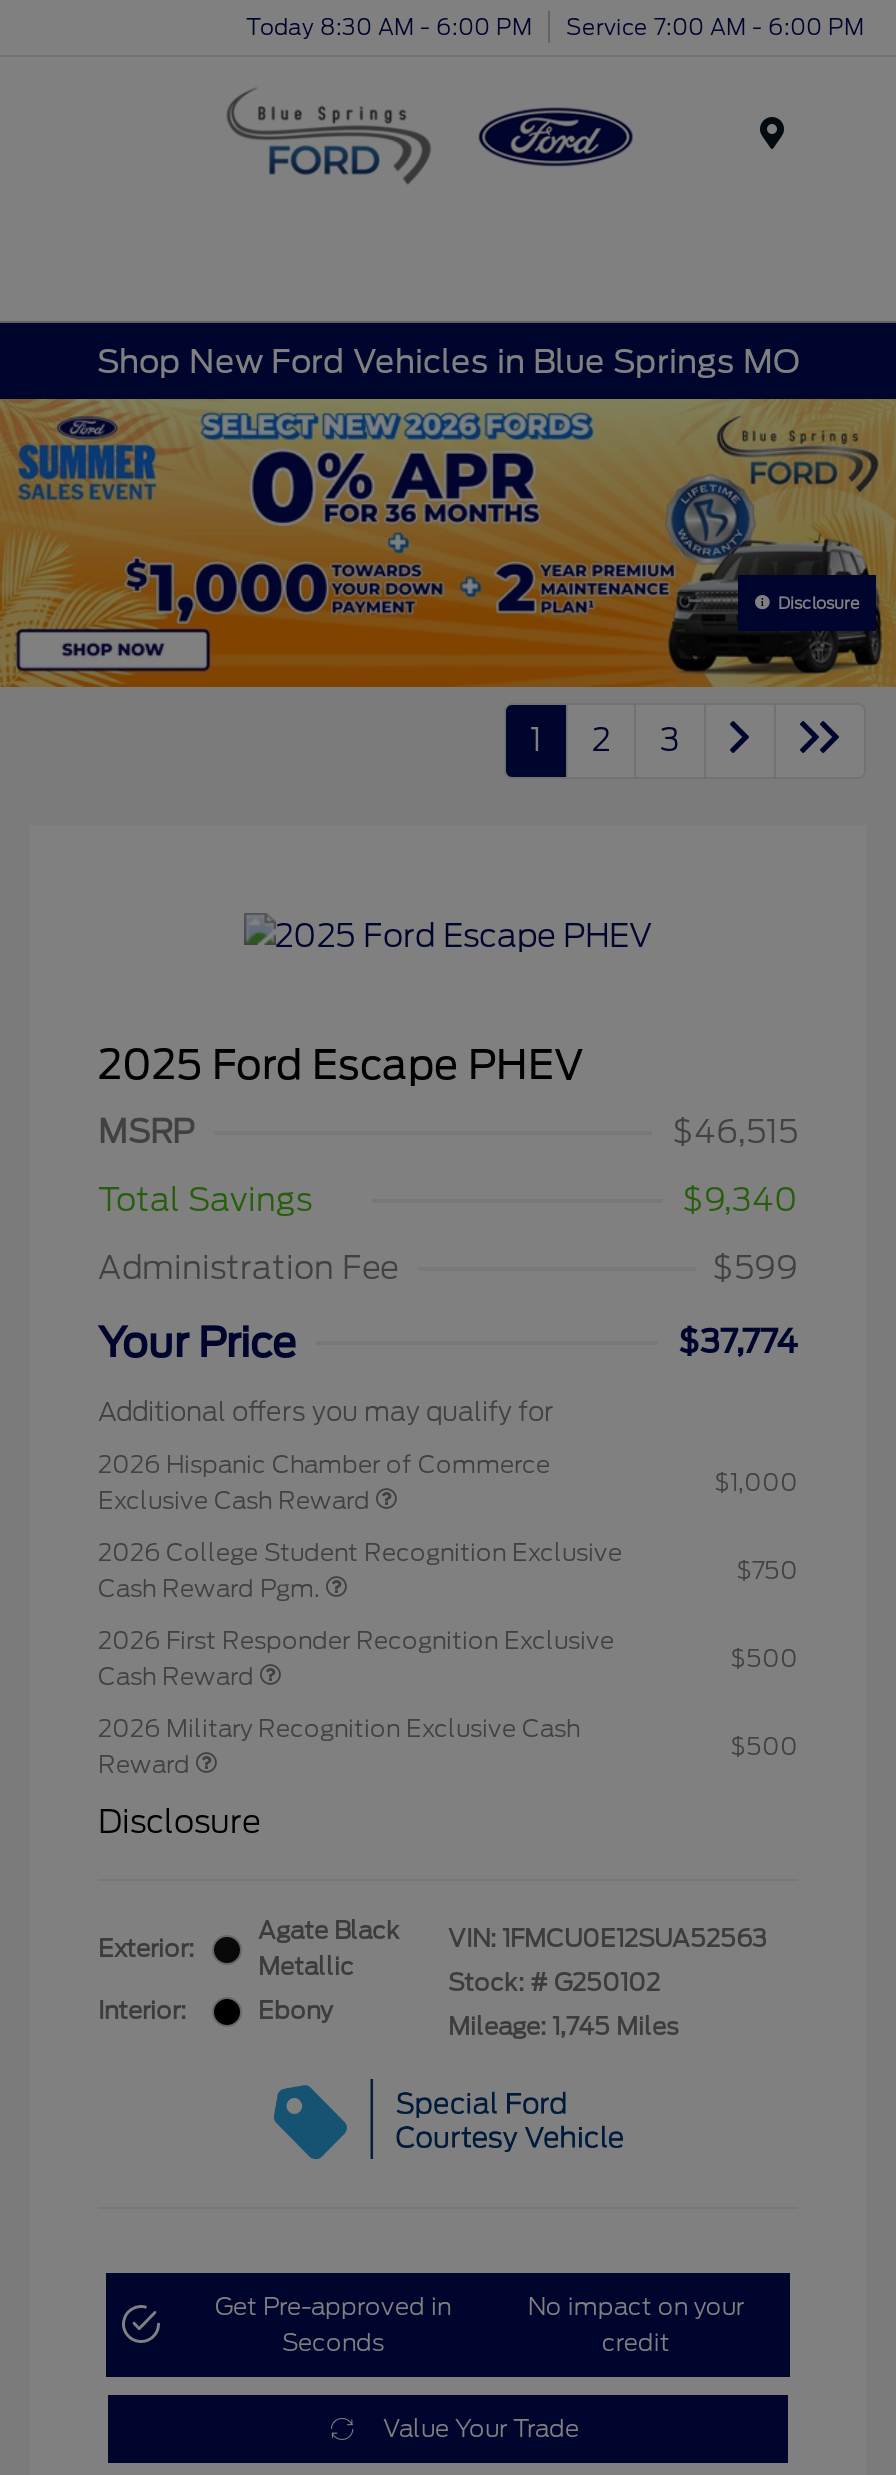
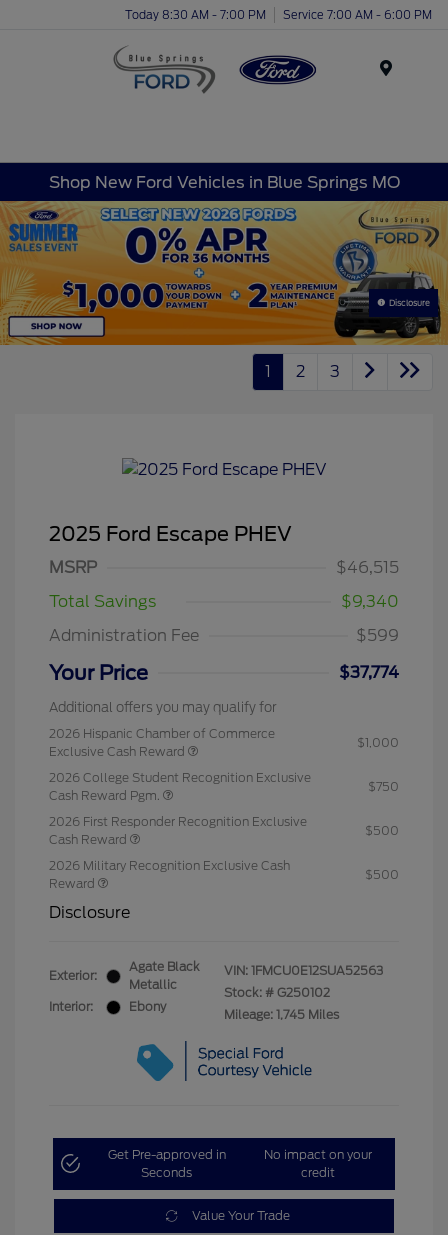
- Today 8:30 AM - 6:00 PM Service 7:00 AM - 6:00 PM
+ Today 8:30 AM - 7:00 PM Service 7:00 AM - 6:00 PM
